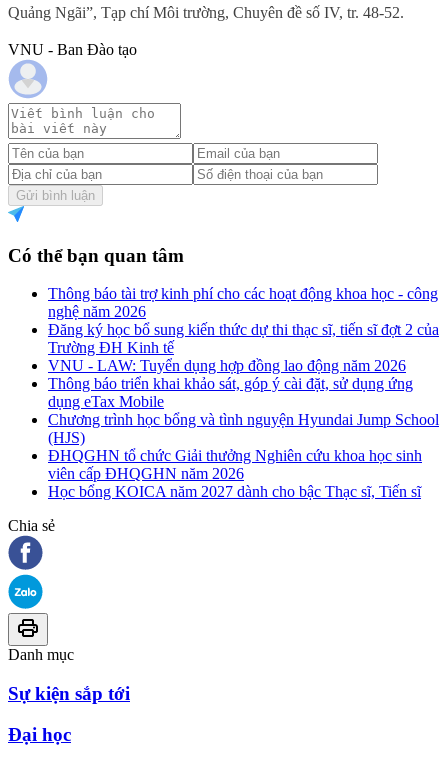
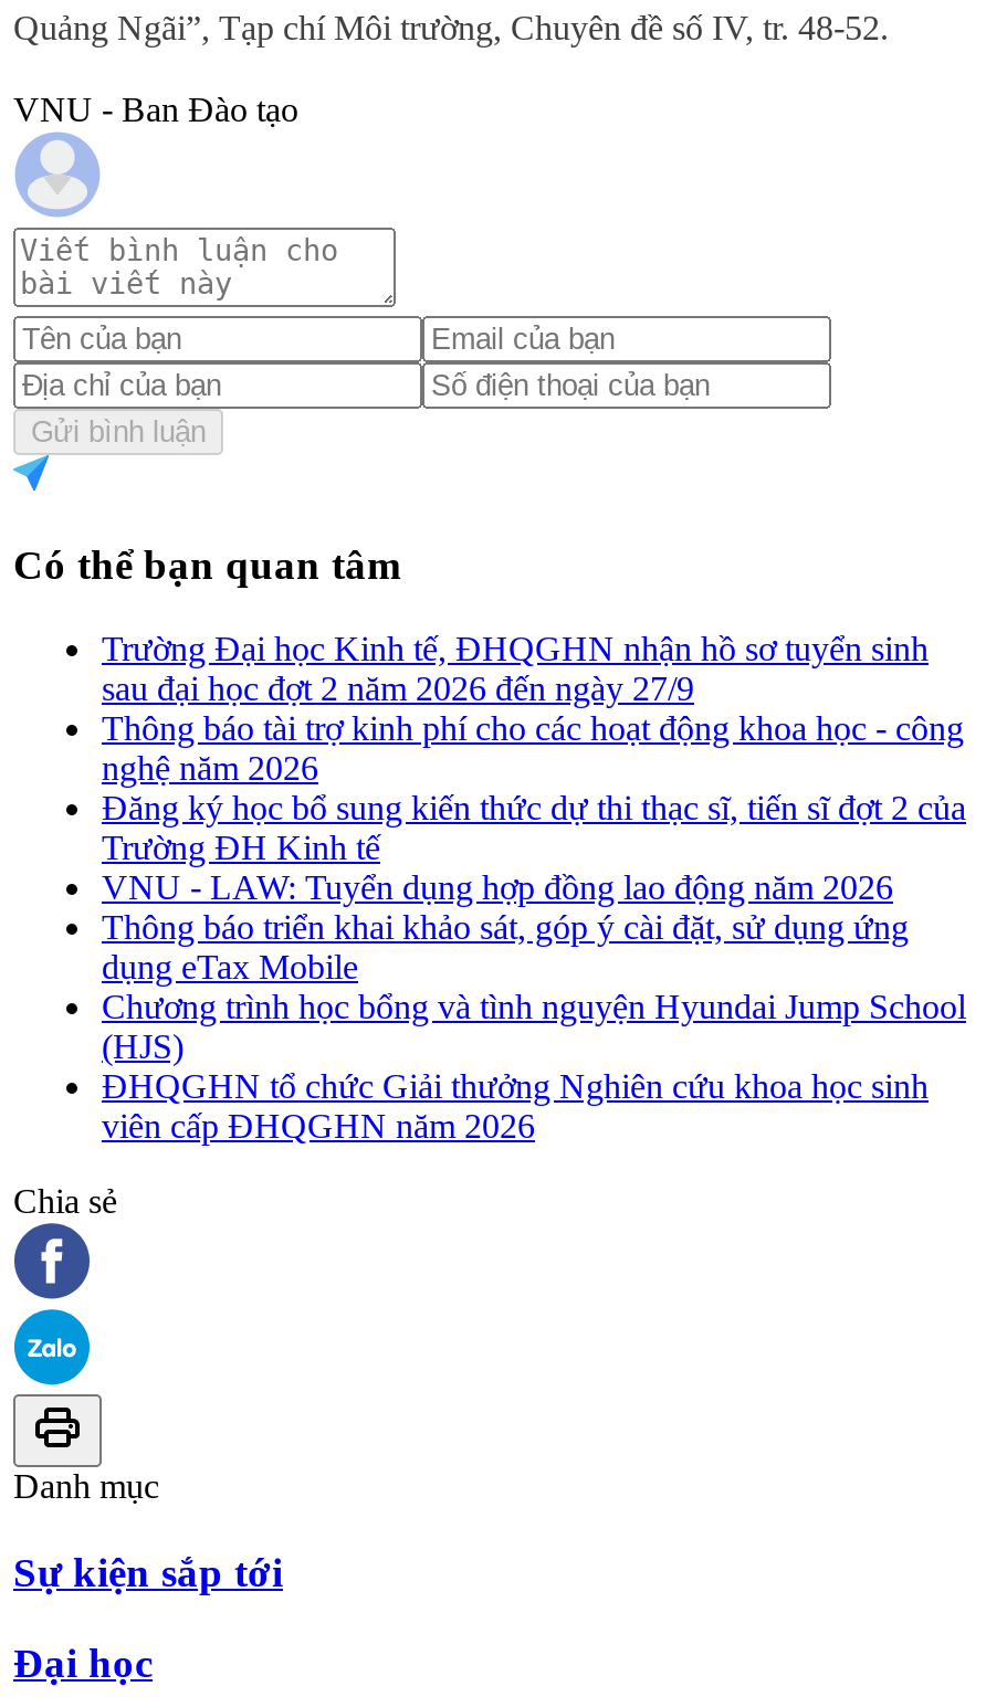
+ Trường Đại học Kinh tế, ĐHQGHN nhận hồ sơ tuyển sinh
+ sau đại học đợt 2 năm 2026 đến ngày 27/9

moved down: Thông báo tài trợ kinh phí cho các hoạt động khoa học - công | nghệ năm 2026 | Đăng ký học bổ sung kiến thức dự thi thạc sĩ, tiến sĩ đợt 2 của | ... | ĐHQGHN tổ chức Giải thưởng Nghiên cứu khoa học sinh | viên cấp ĐHQGHN năm 2026

- Học bổng KOICA năm 2027 dành cho bậc Thạc sĩ, Tiến sĩ
